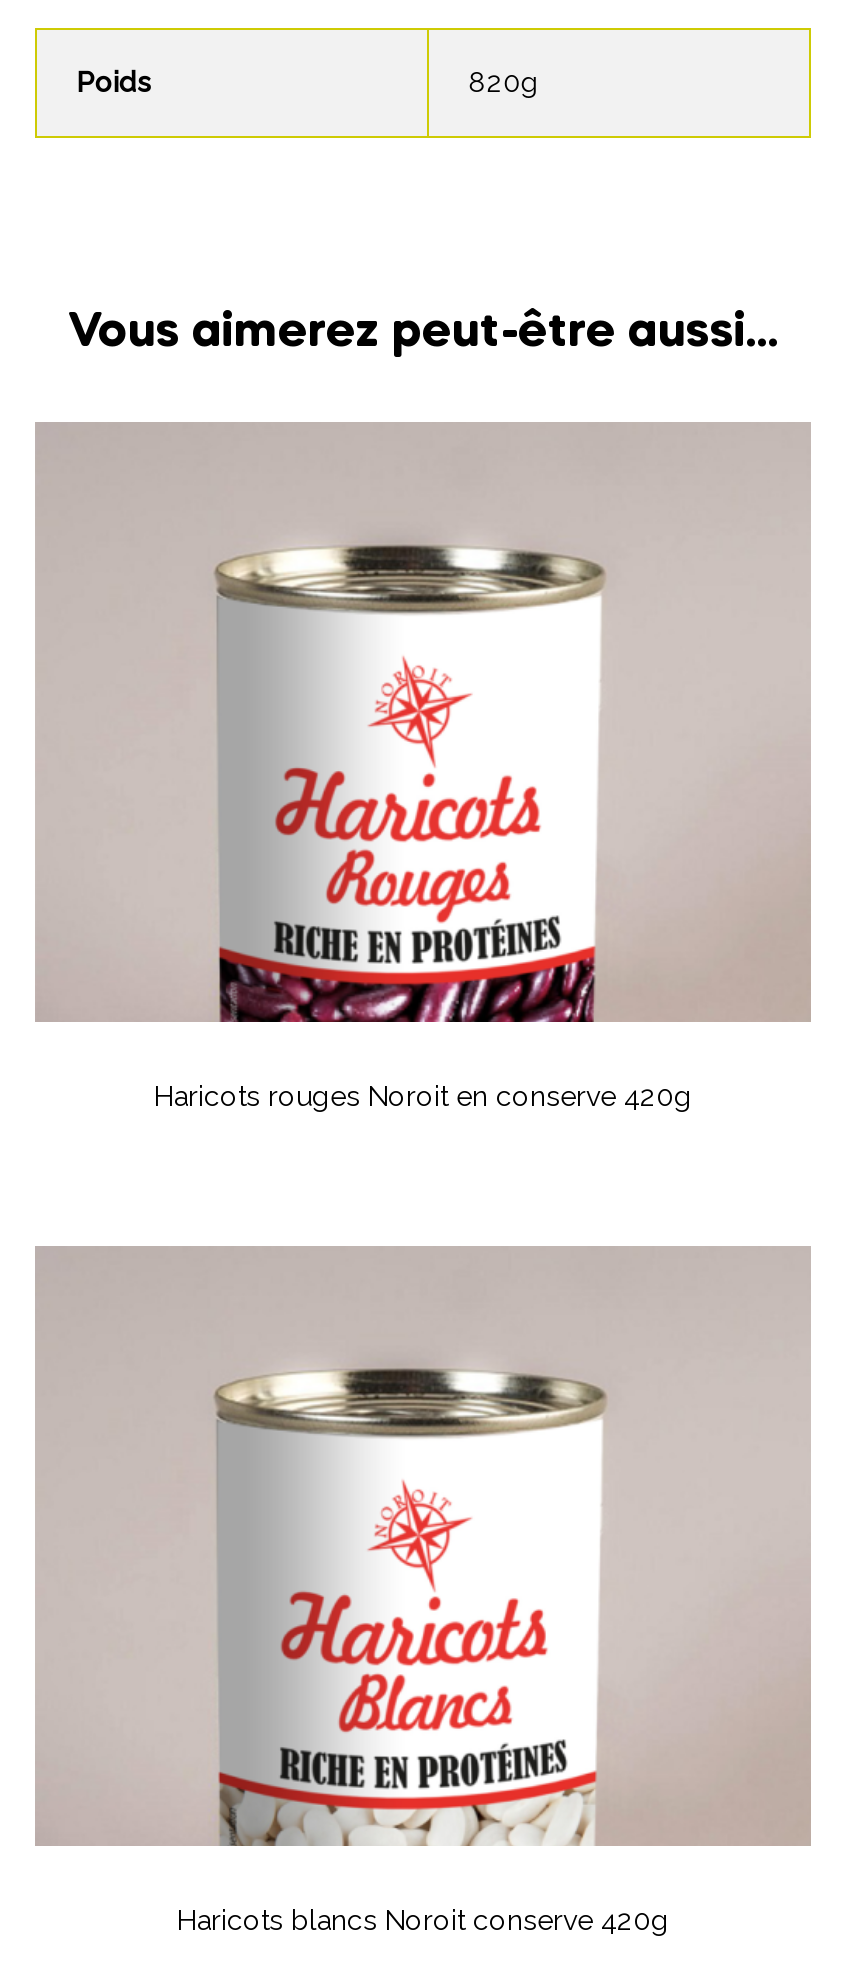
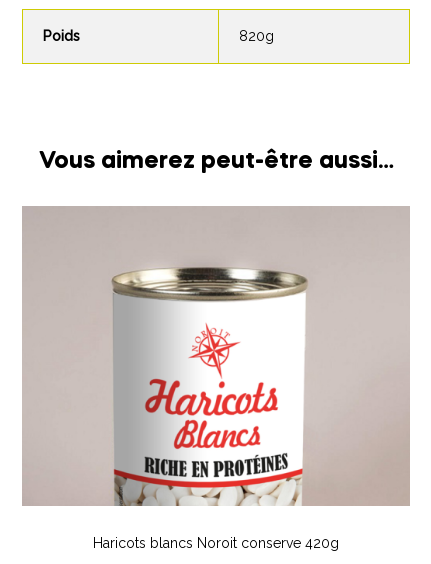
- [image]
- Haricots rouges Noroit en conserve 420g
